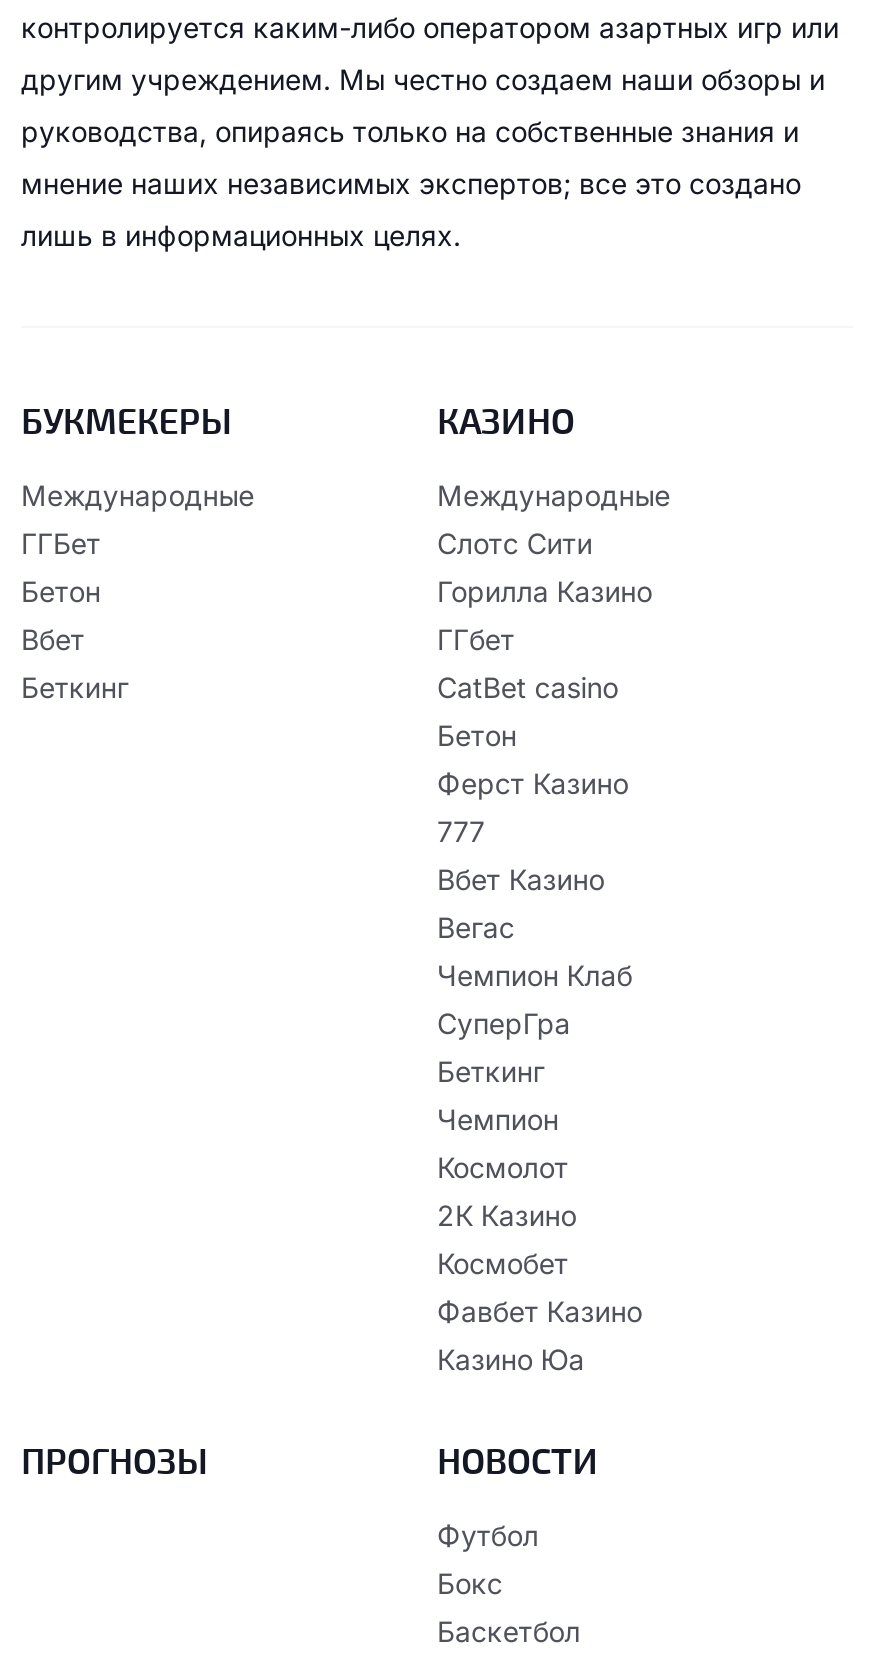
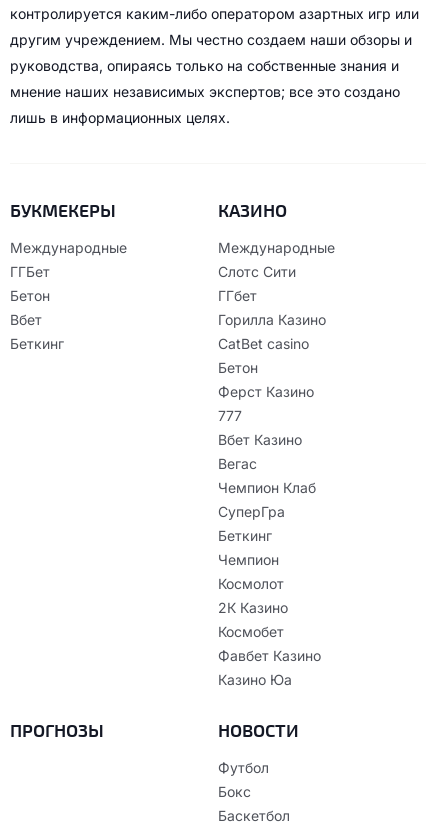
moved down: Горилла Казино

moved up: ГГбет
